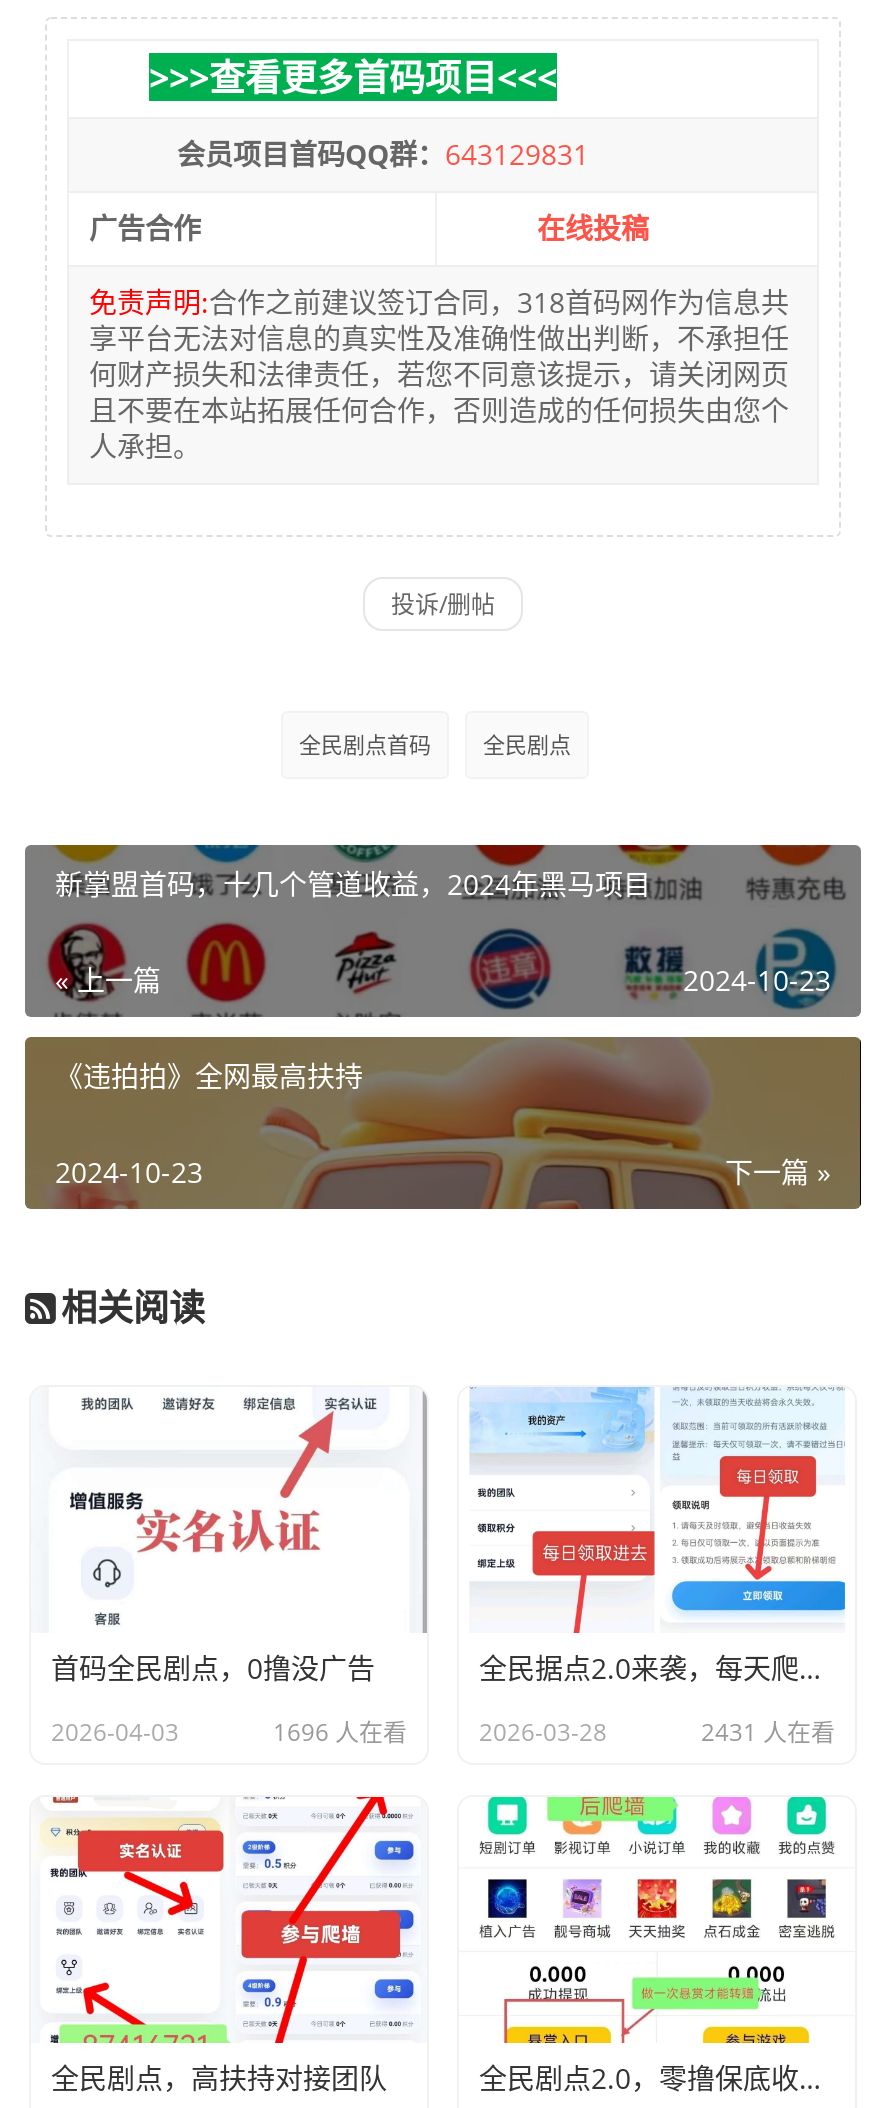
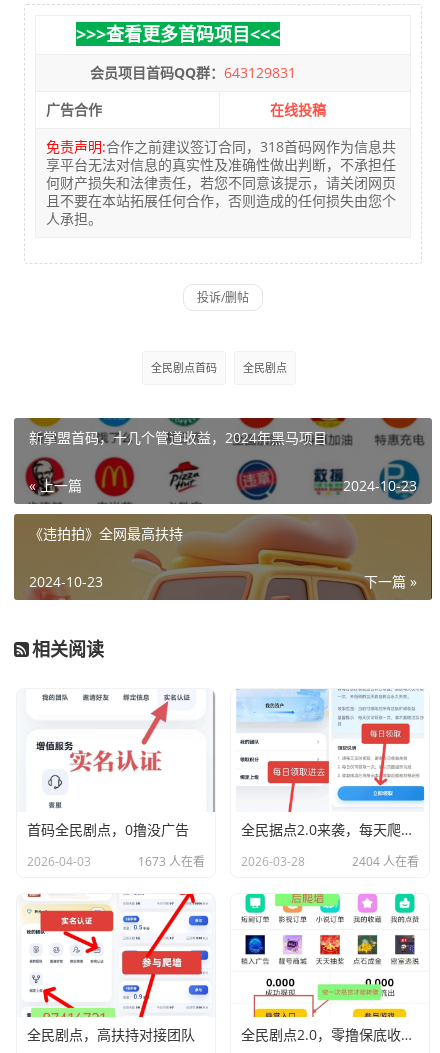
- 1696 人在看
+ 1673 人在看

- 2431 人在看
+ 2404 人在看
